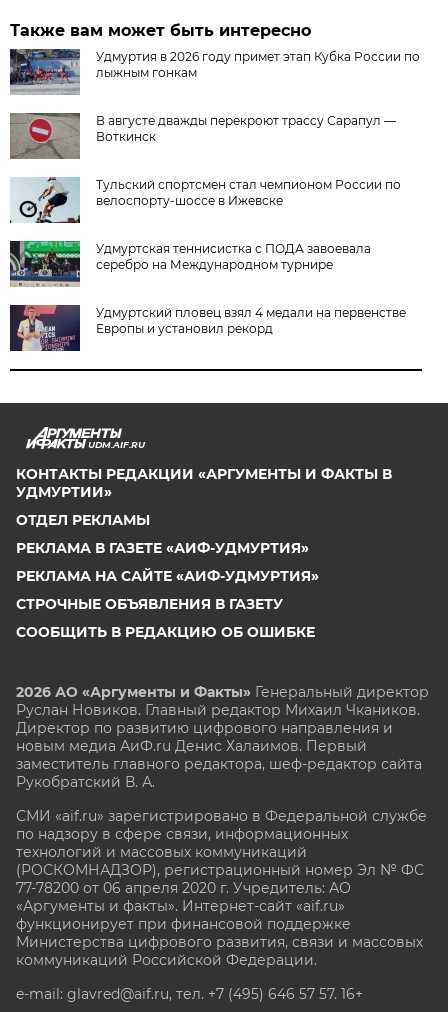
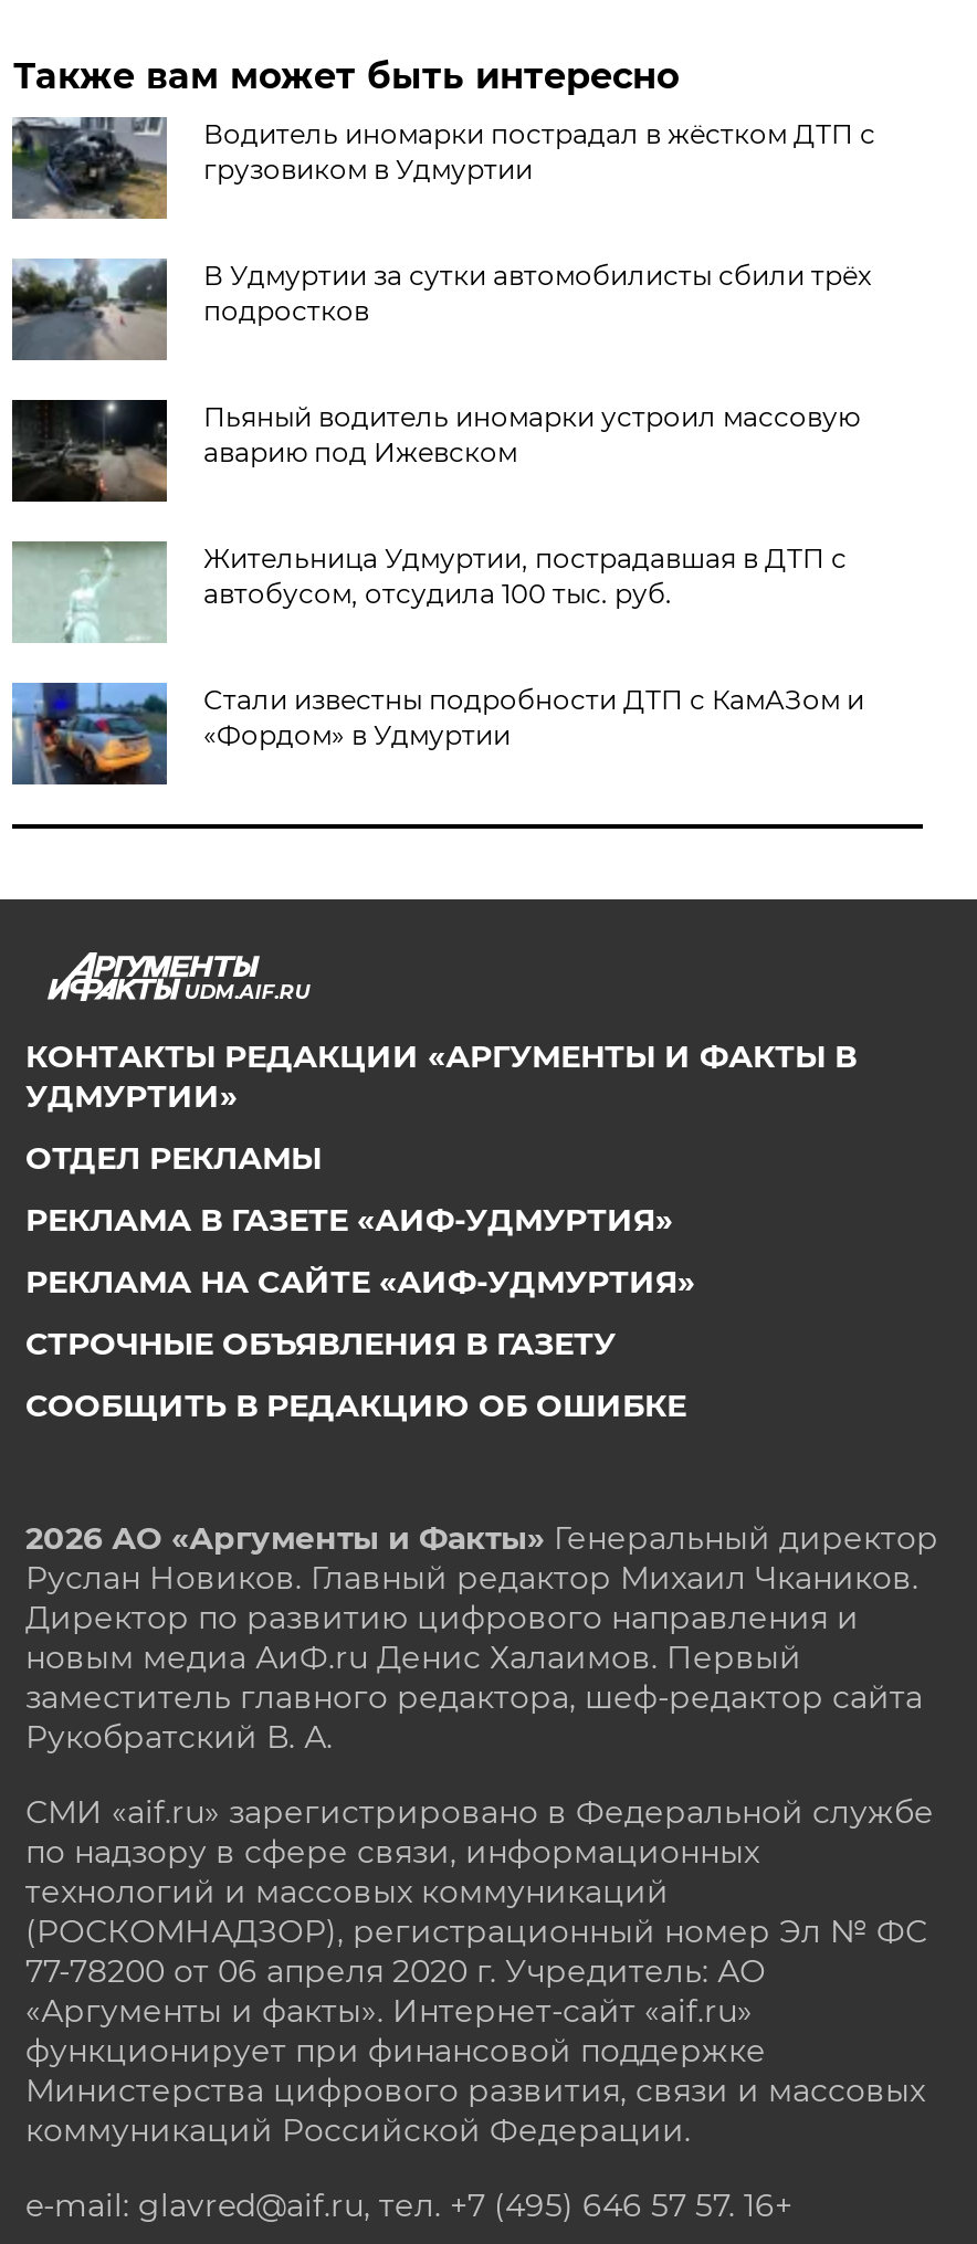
- [image]
- Удмуртия в 2026 году примет этап Кубка России по
- лыжным гонкам
+ [image]
+ Водитель иномарки пострадал в жёстком ДТП с
+ грузовиком в Удмуртии

- [image]
- В августе дважды перекроют трассу Сарапул —
- Воткинск
+ [image]
+ В Удмуртии за сутки автомобилисты сбили трёх
+ подростков

- [image]
- Тульский спортсмен стал чемпионом России по
- велоспорту-шоссе в Ижевске
+ [image]
+ Пьяный водитель иномарки устроил массовую
+ аварию под Ижевском

- [image]
- Удмуртская теннисистка с ПОДА завоевала
- серебро на Международном турнире
+ [image]
+ Жительница Удмуртии, пострадавшая в ДТП с
+ автобусом, отсудила 100 тыс. руб.

- [image]
- Удмуртский пловец взял 4 медали на первенстве
- Европы и установил рекорд
+ [image]
+ Стали известны подробности ДТП с КамАЗом и
+ «Фордом» в Удмуртии
